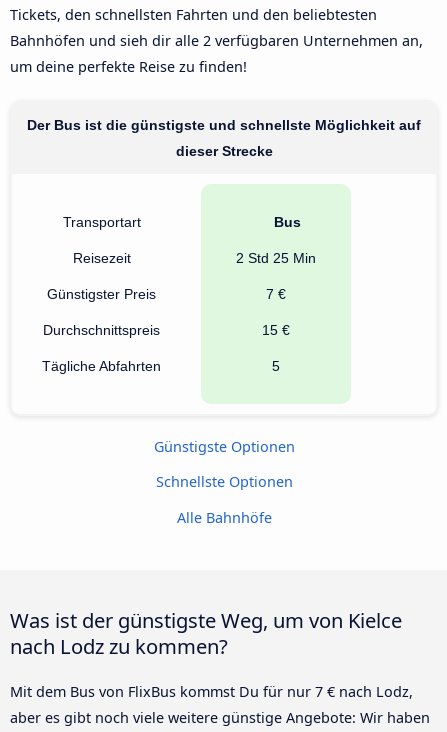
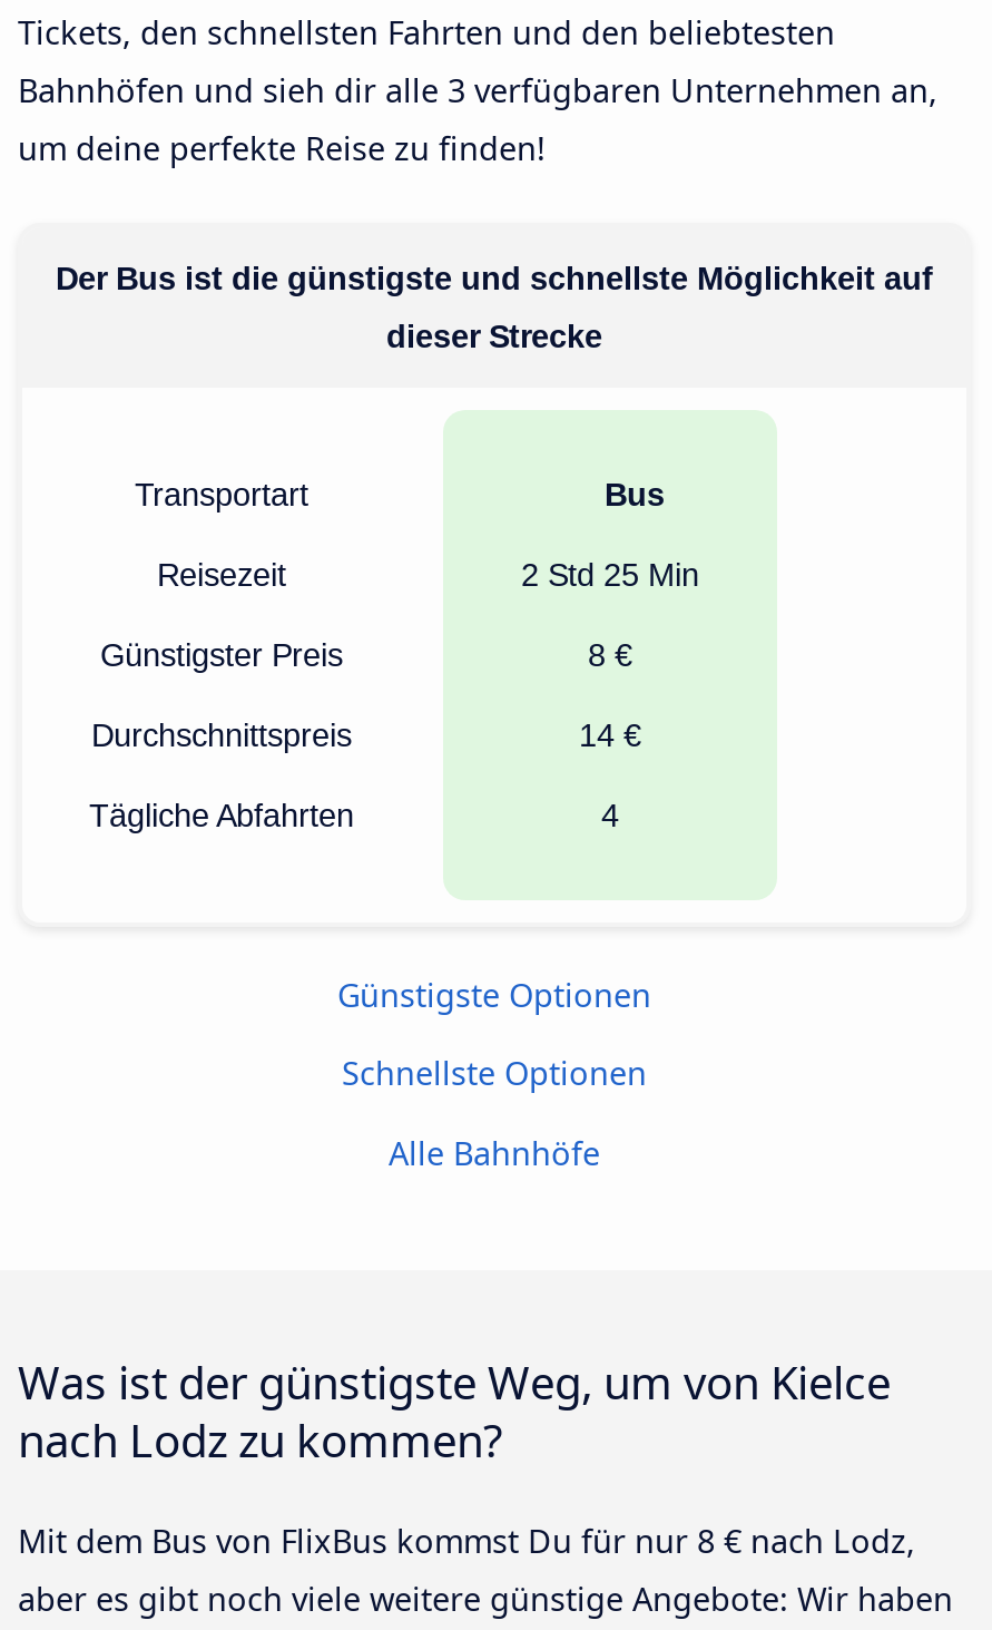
- Bahnhöfen und sieh dir alle 2 verfügbaren Unternehmen an,
+ Bahnhöfen und sieh dir alle 3 verfügbaren Unternehmen an,

- 7 €
+ 8 €

- 15 €
+ 14 €

- 5
+ 4

- Mit dem Bus von FlixBus kommst Du für nur 7 € nach Lodz,
+ Mit dem Bus von FlixBus kommst Du für nur 8 € nach Lodz,
